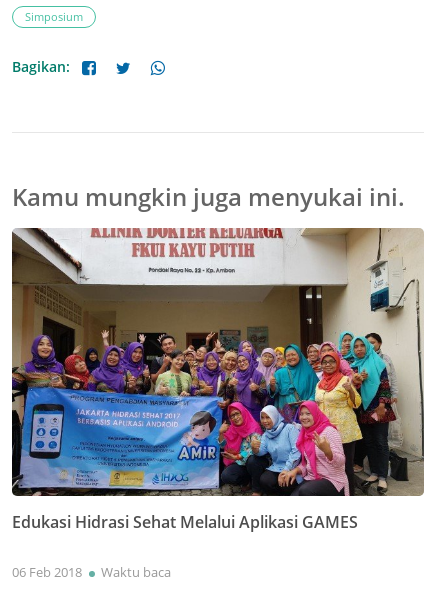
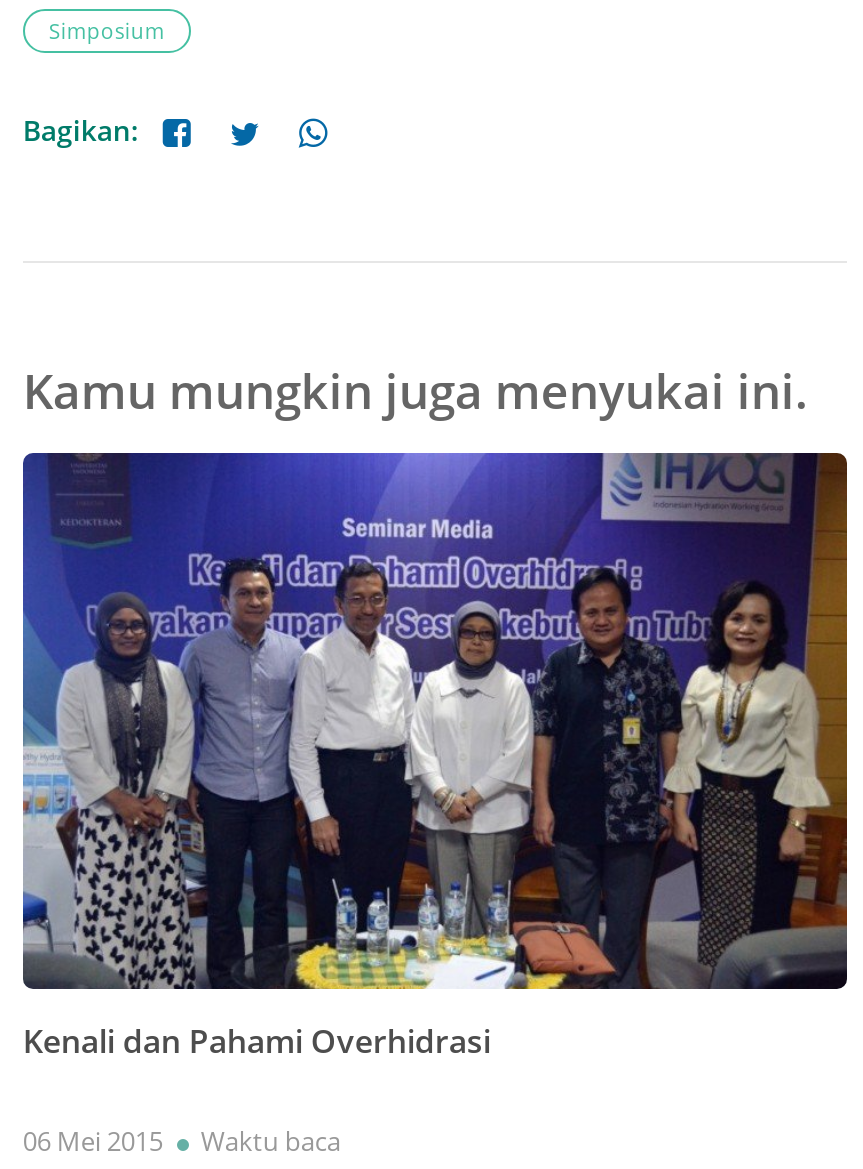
- [image]
- Edukasi Hidrasi Sehat Melalui Aplikasi GAMES
+ [image]
+ Kenali dan Pahami Overhidrasi

- 06 Feb 2018 Waktu baca
+ 06 Mei 2015 Waktu baca
